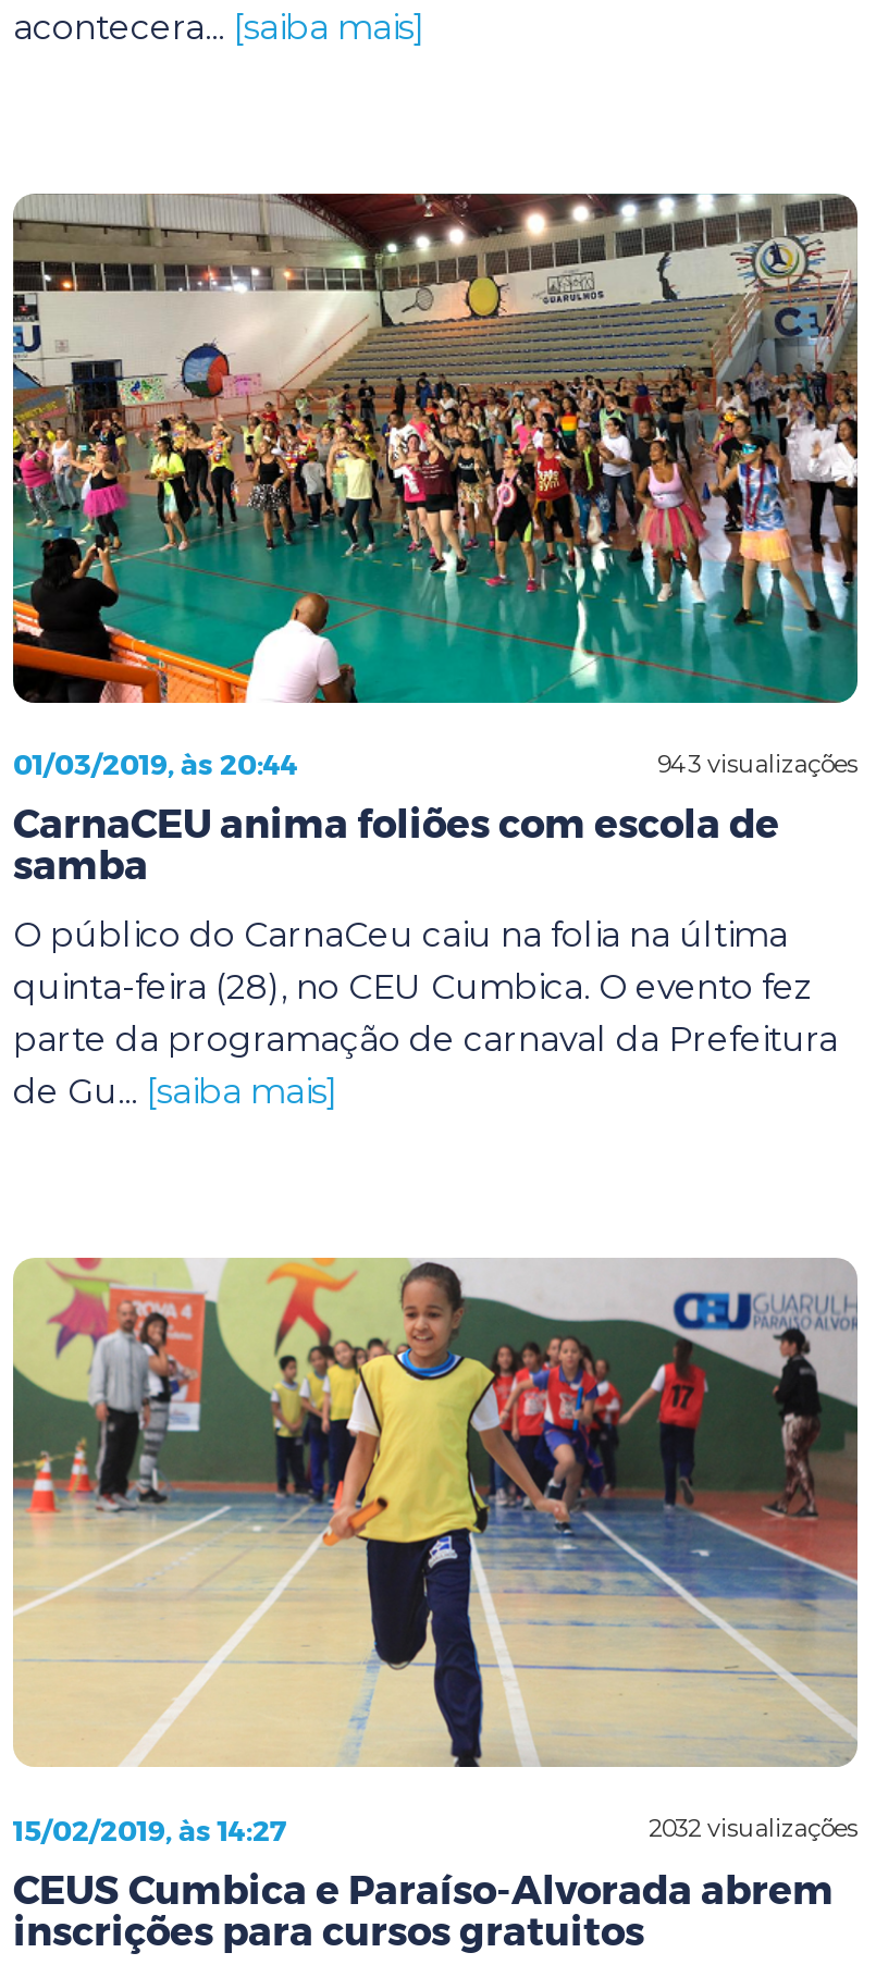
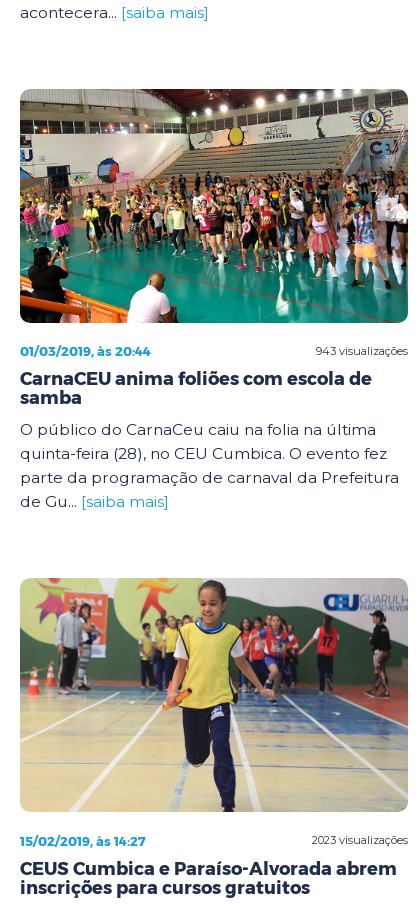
- 2032 visualizações
+ 2023 visualizações
